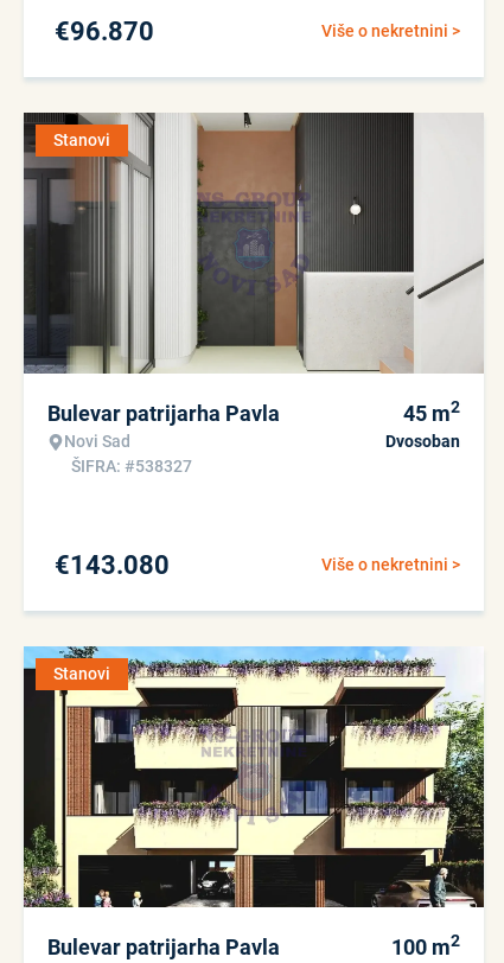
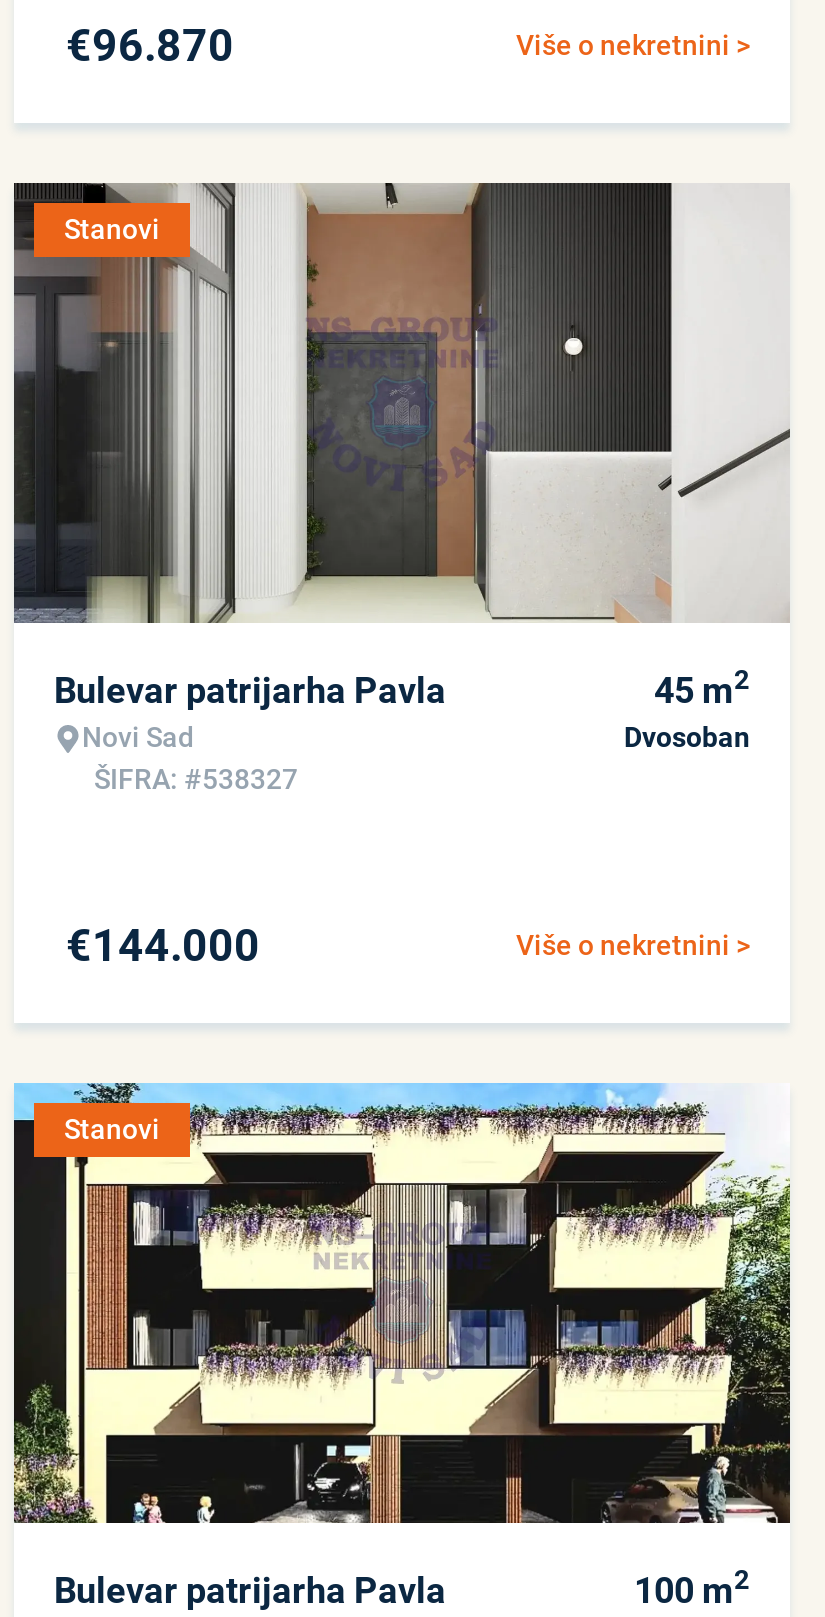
- €143.080
+ €144.000
